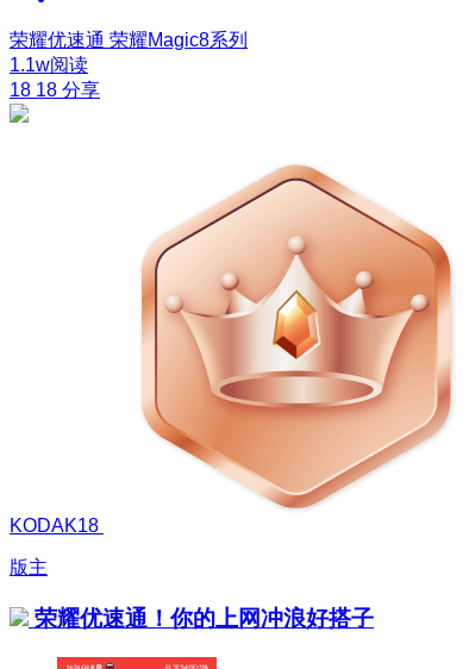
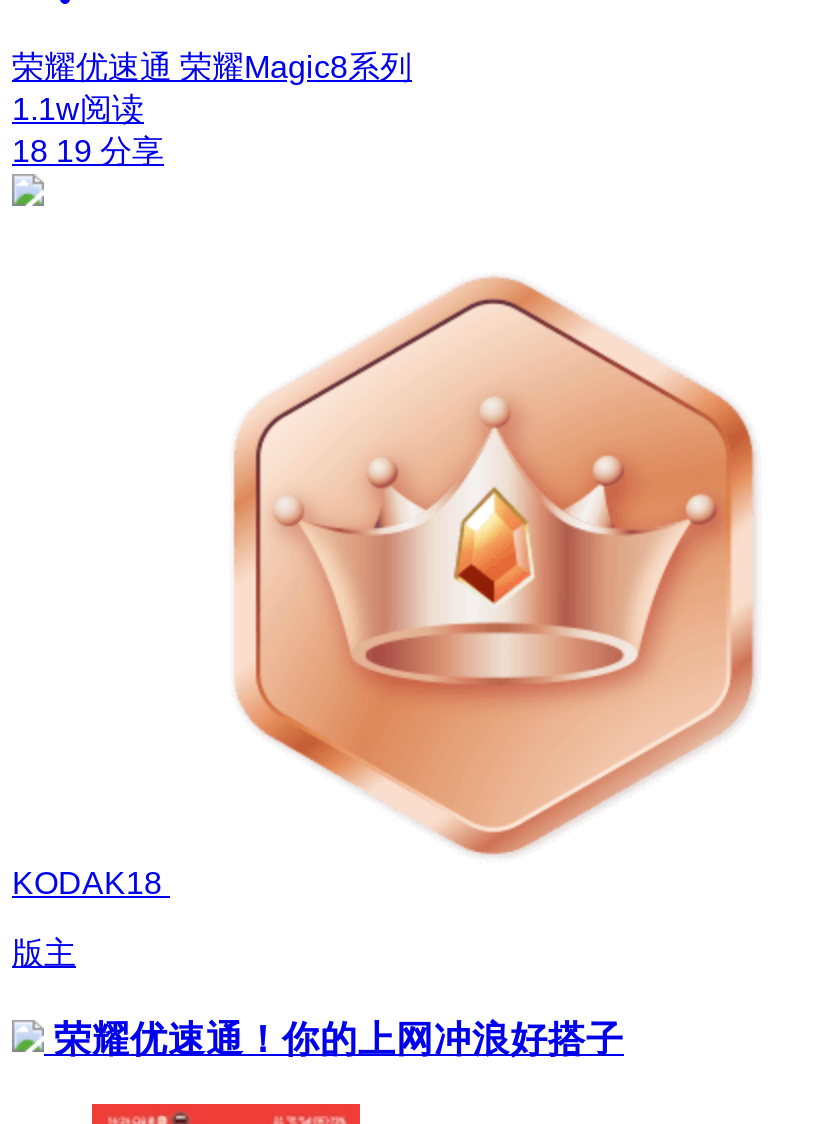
- 18 18 分享
+ 18 19 分享
